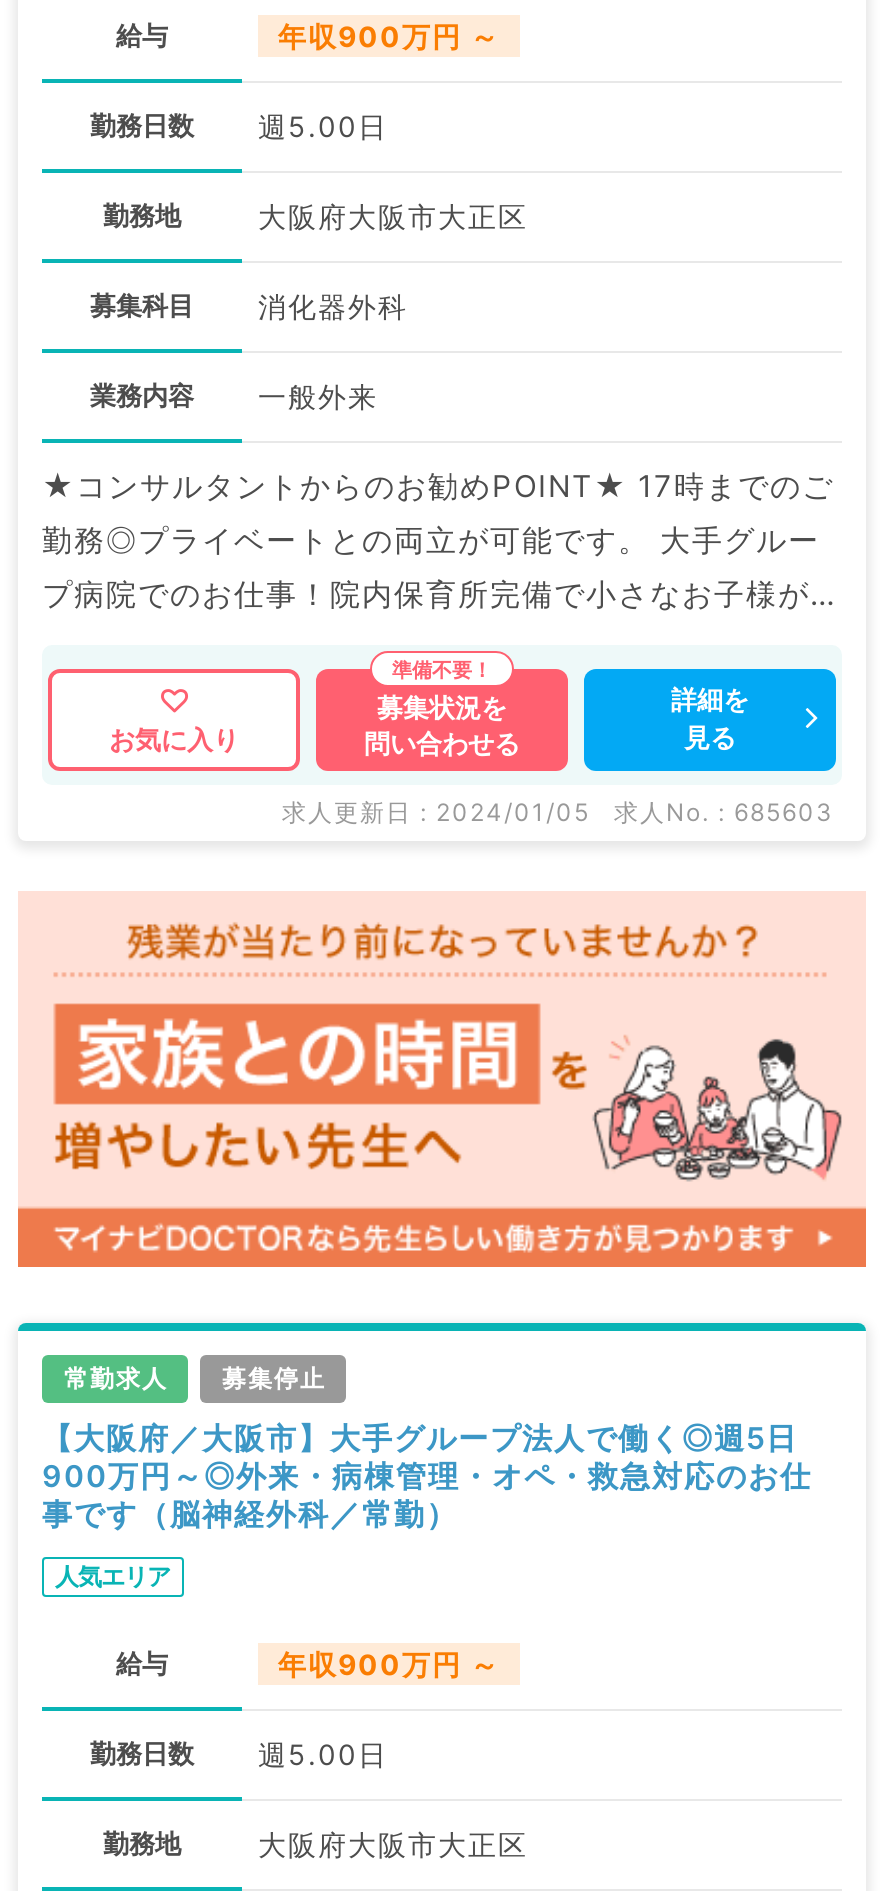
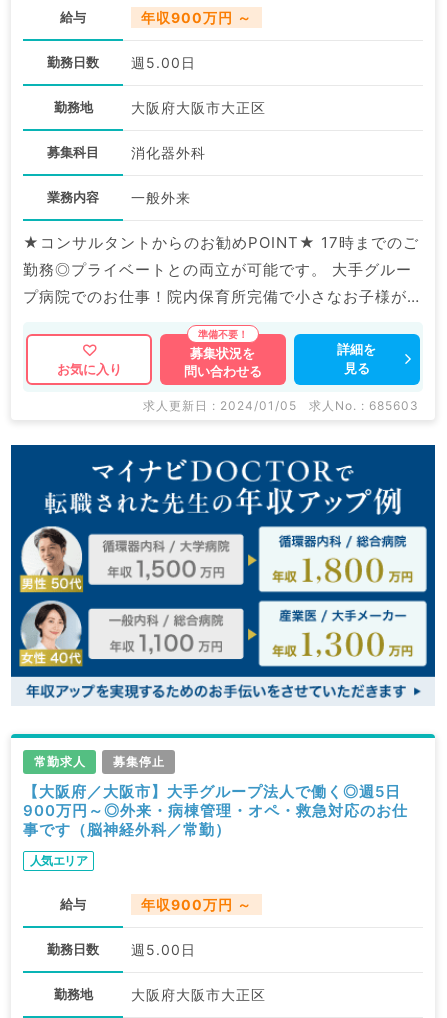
- [image]
+ [image]
